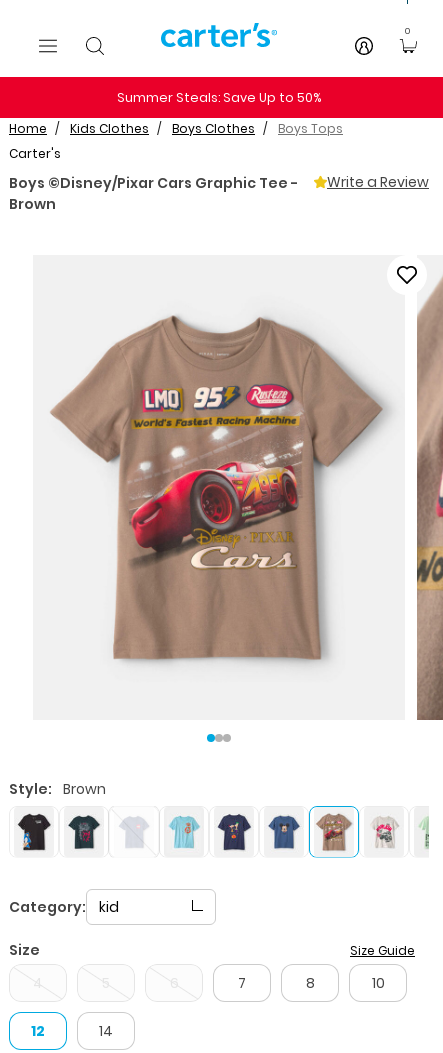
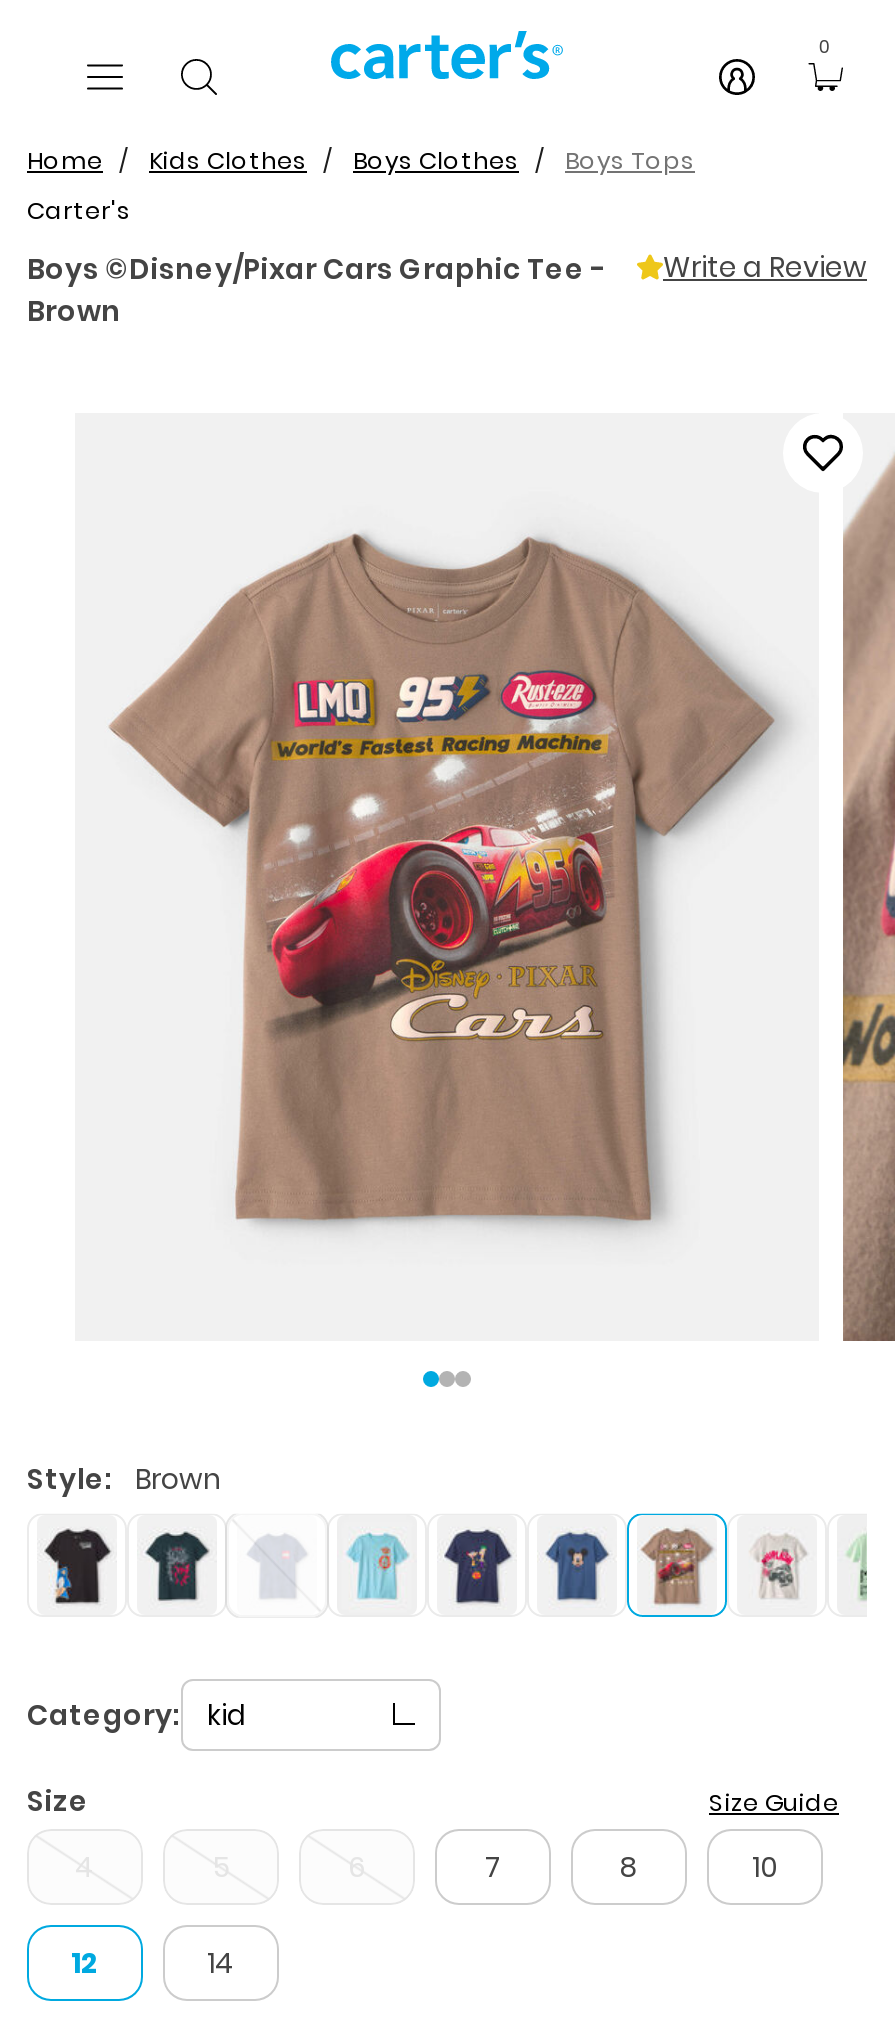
- Summer Steals: Save Up to 50%
